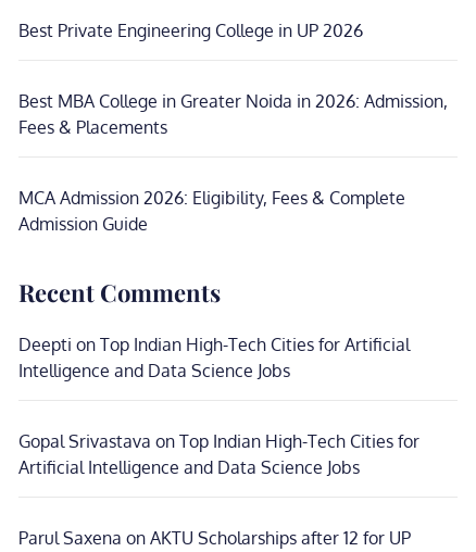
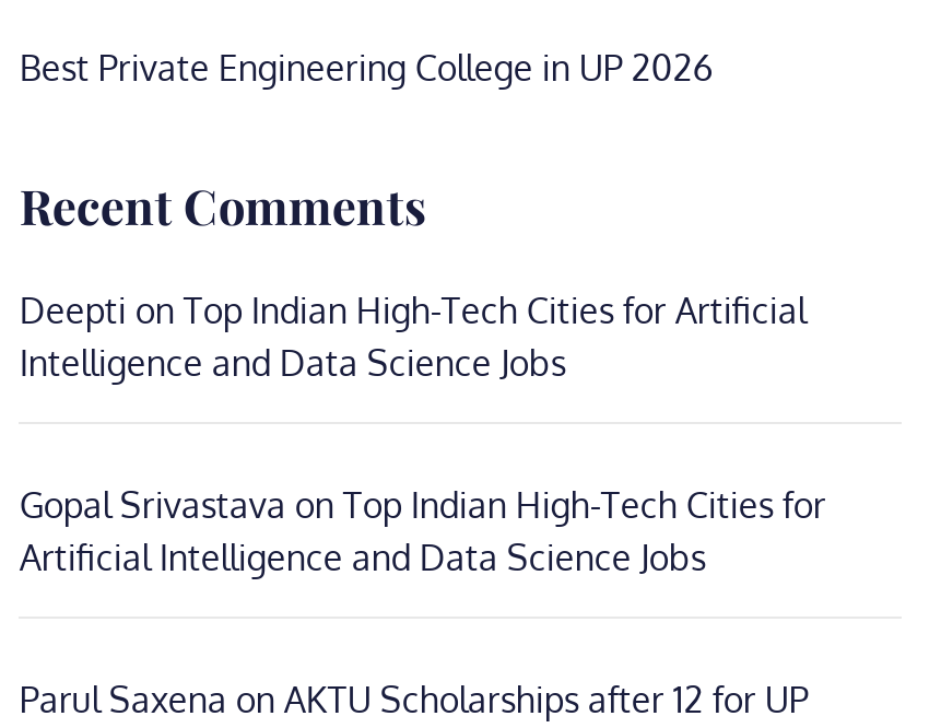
- Best MBA College in Greater Noida in 2026: Admission,
- Fees & Placements
- MCA Admission 2026: Eligibility, Fees & Complete
- Admission Guide
